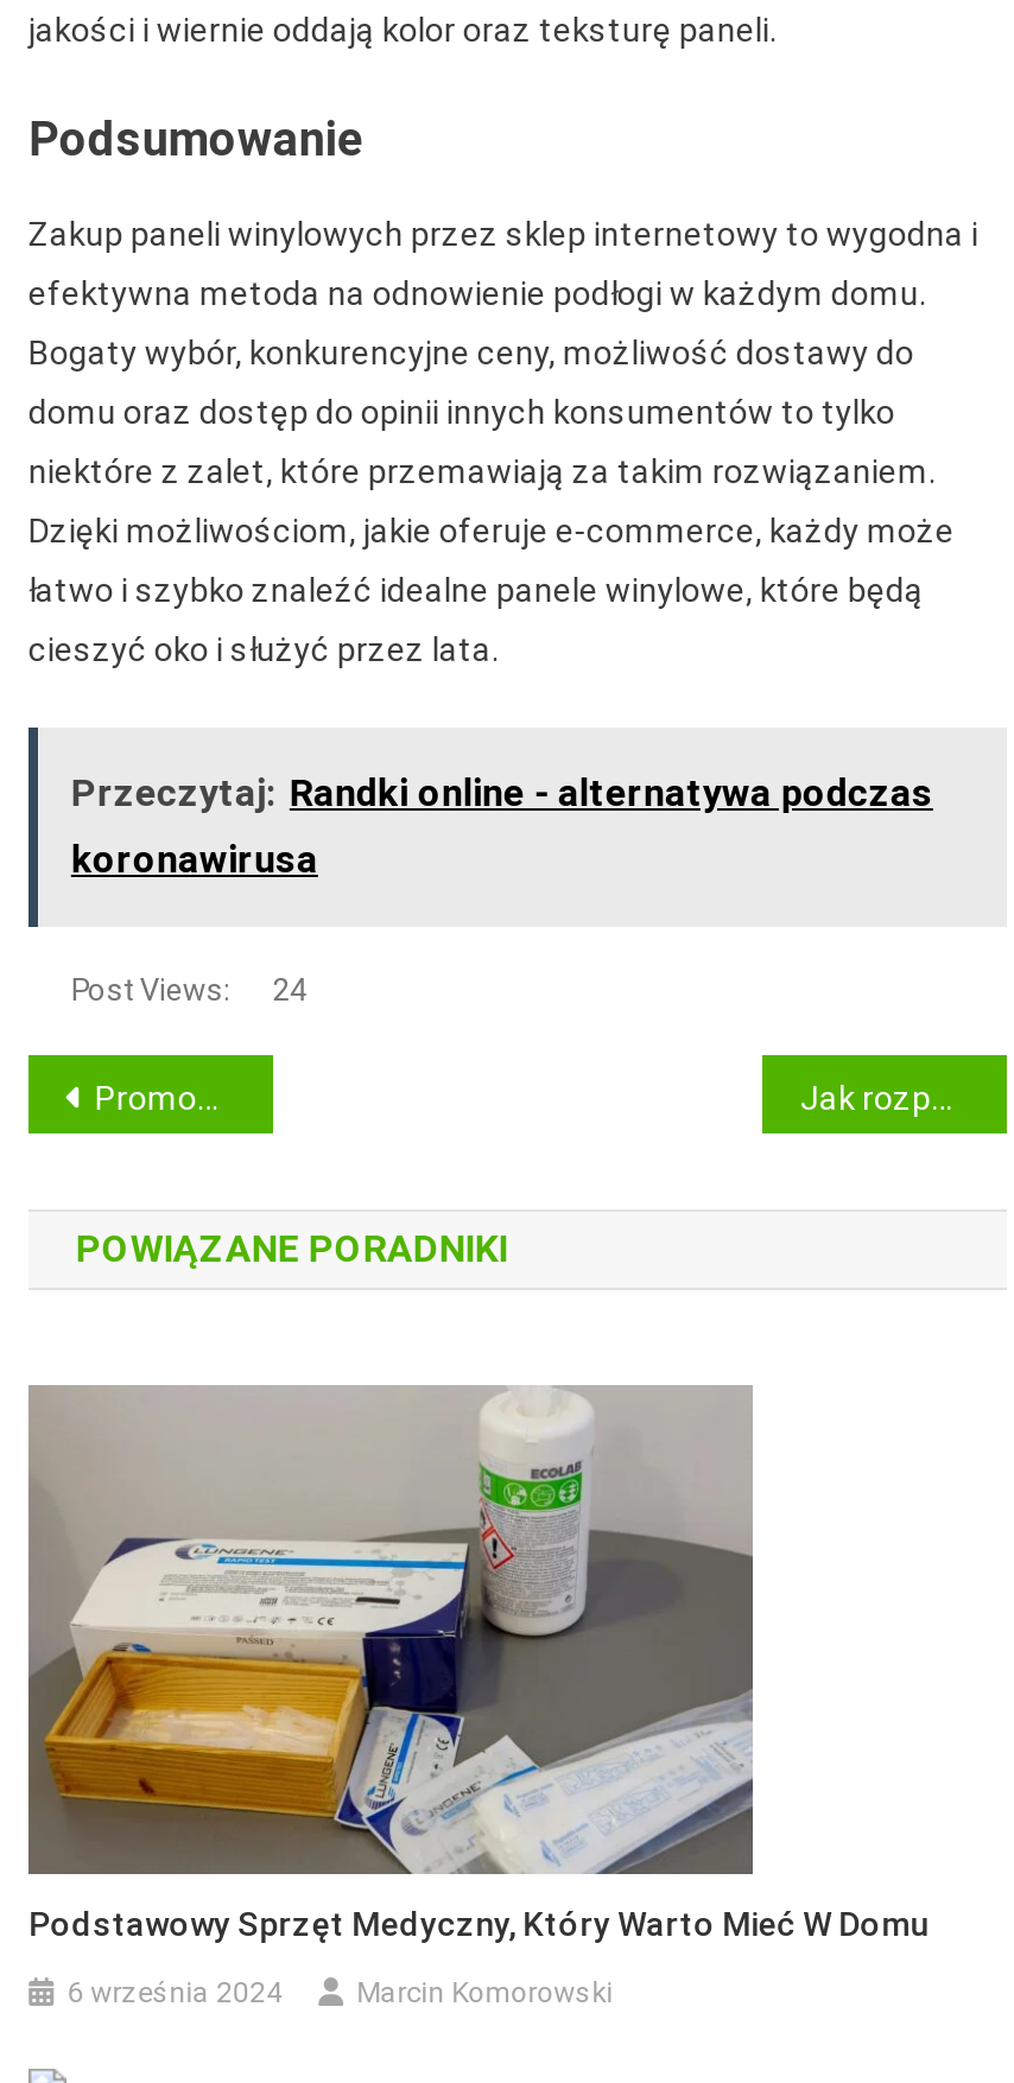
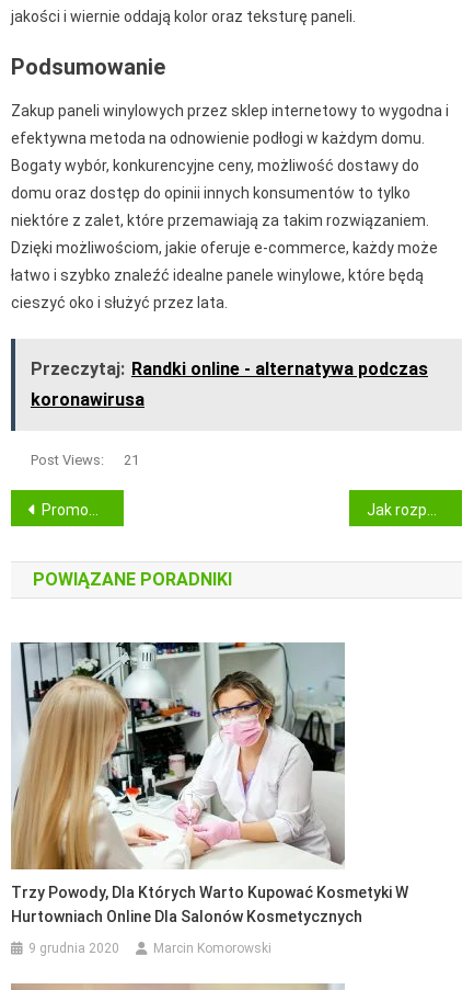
- Post Views: 24
+ Post Views: 21

- [image]
- Podstawowy Sprzęt Medyczny, Który Warto Mieć W Domu
+ [image]
+ Trzy Powody, Dla Których Warto Kupować Kosmetyki W
+ Hurtowniach Online Dla Salonów Kosmetycznych

- 6 września 2024
+ 9 grudnia 2020
